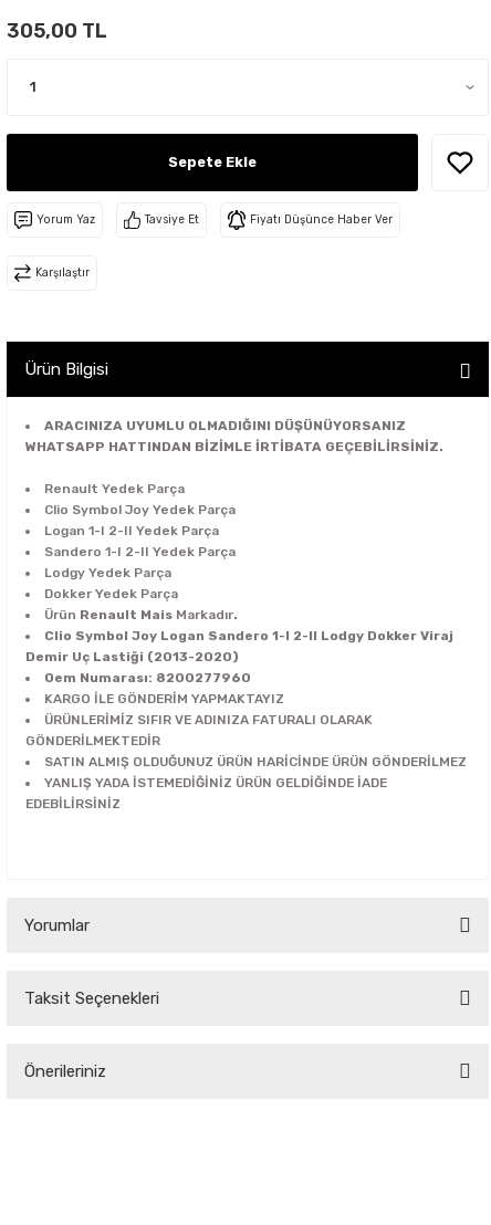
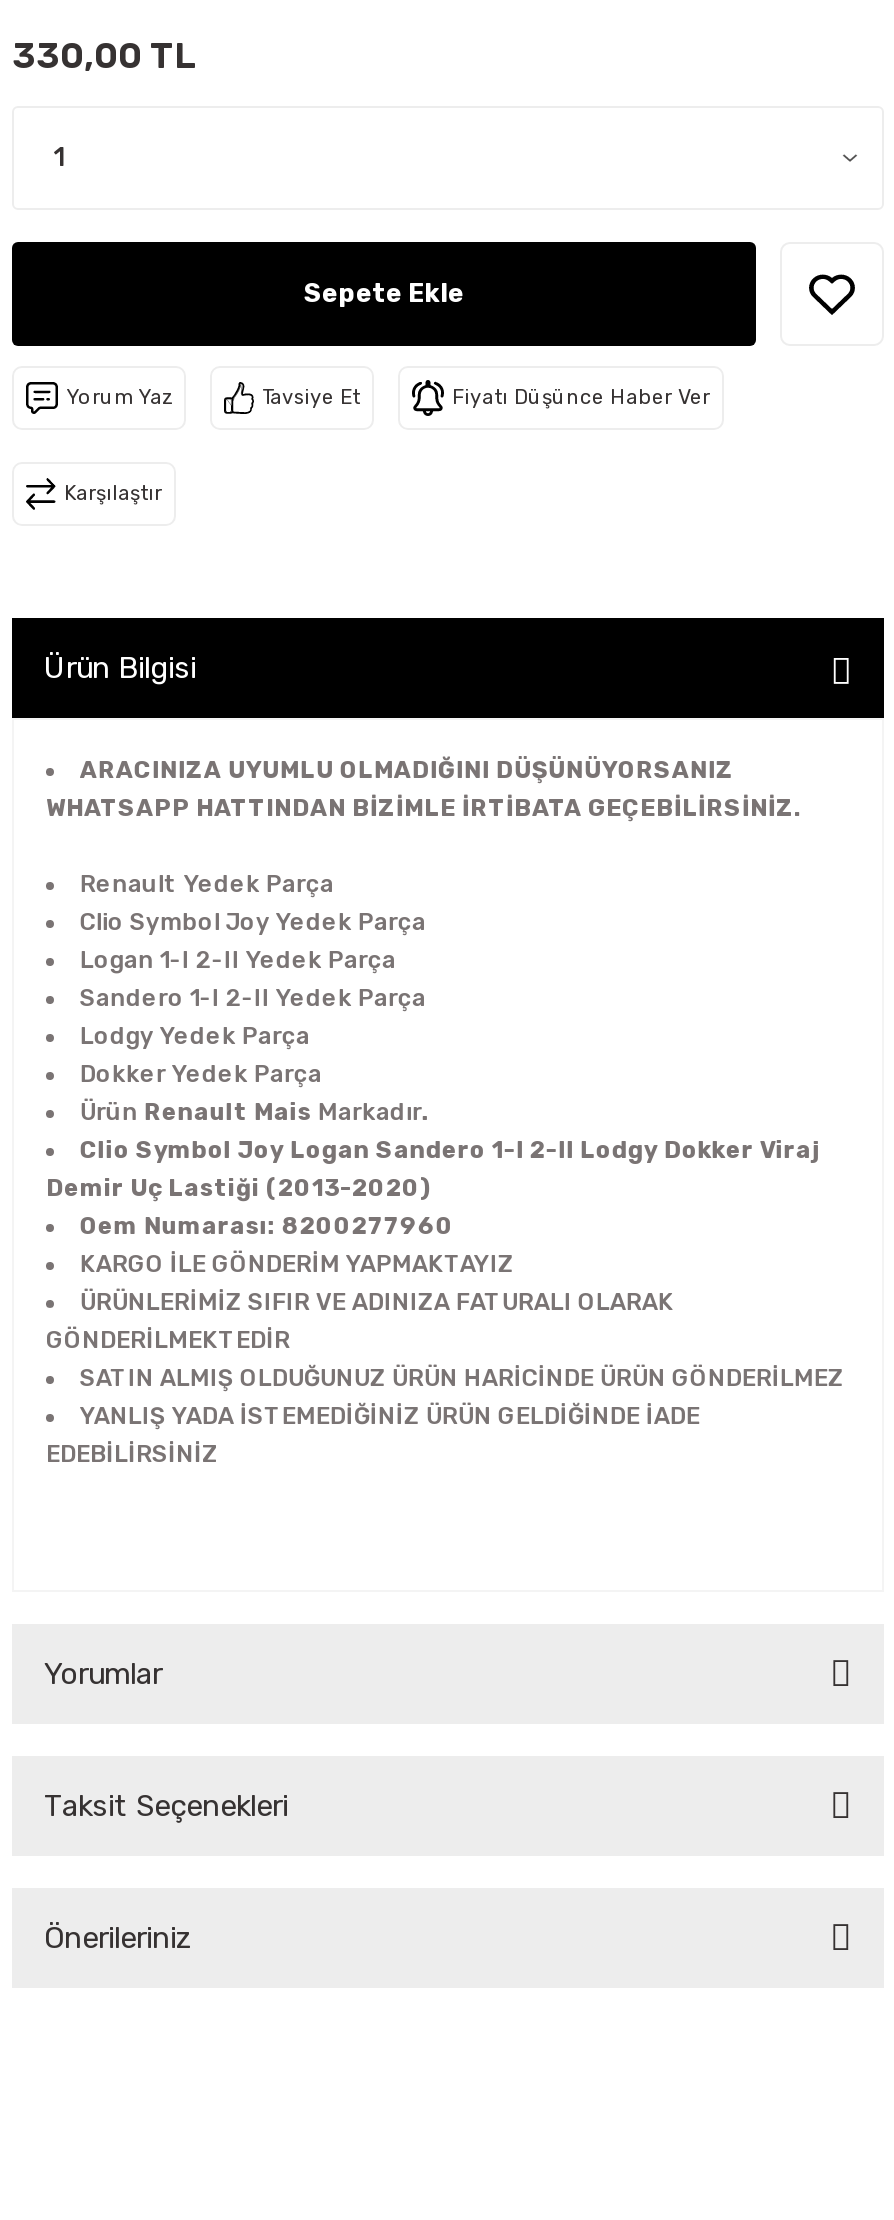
- 305,00 TL
+ 330,00 TL
